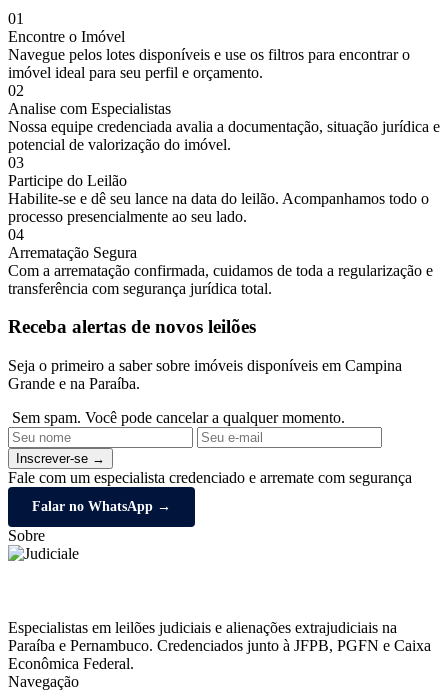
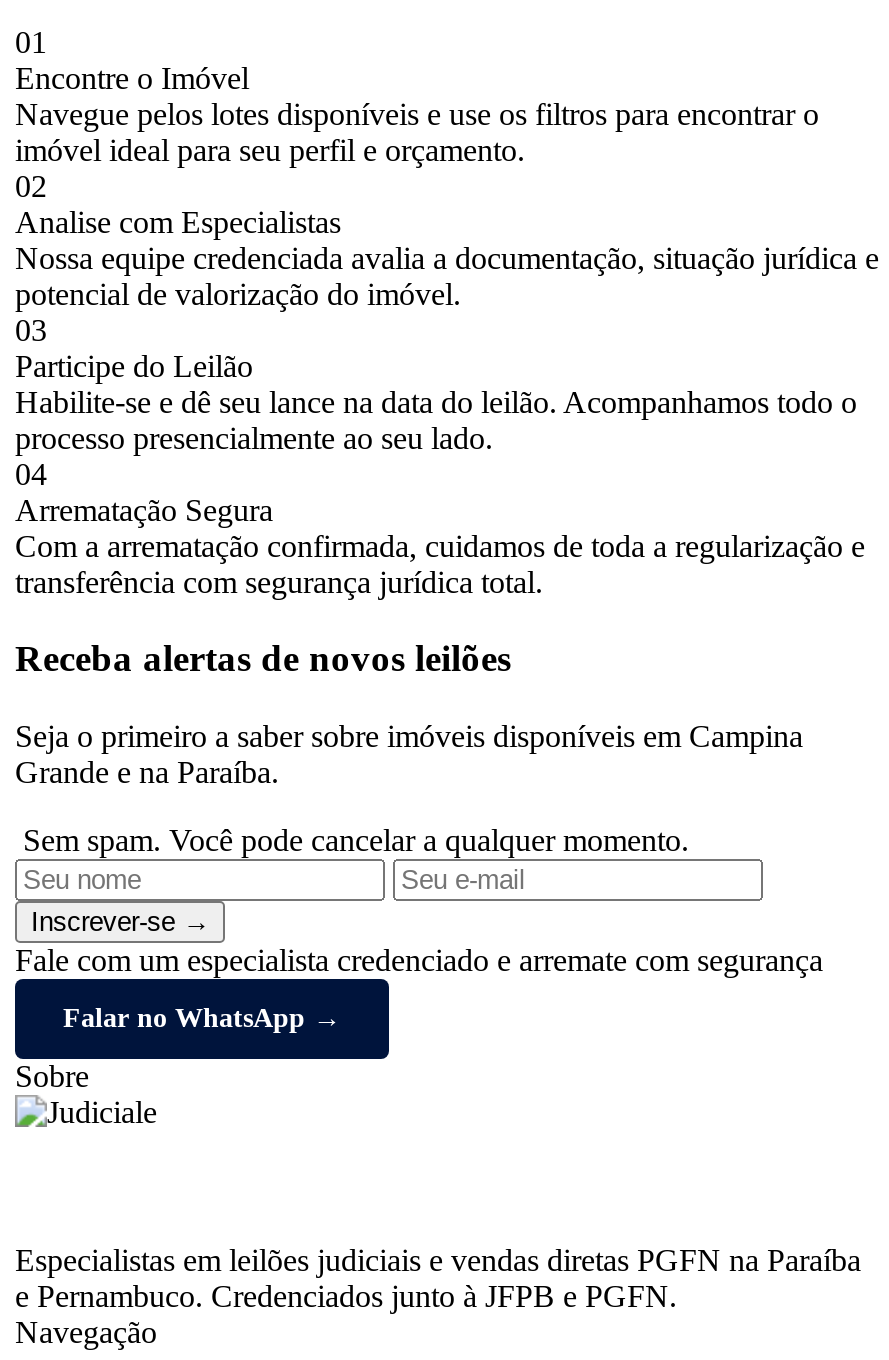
- Especialistas em leilões judiciais e alienações extrajudiciais na
- Paraíba e Pernambuco. Credenciados junto à JFPB, PGFN e Caixa
- Econômica Federal.
+ Especialistas em leilões judiciais e vendas diretas PGFN na Paraíba
+ e Pernambuco. Credenciados junto à JFPB e PGFN.
